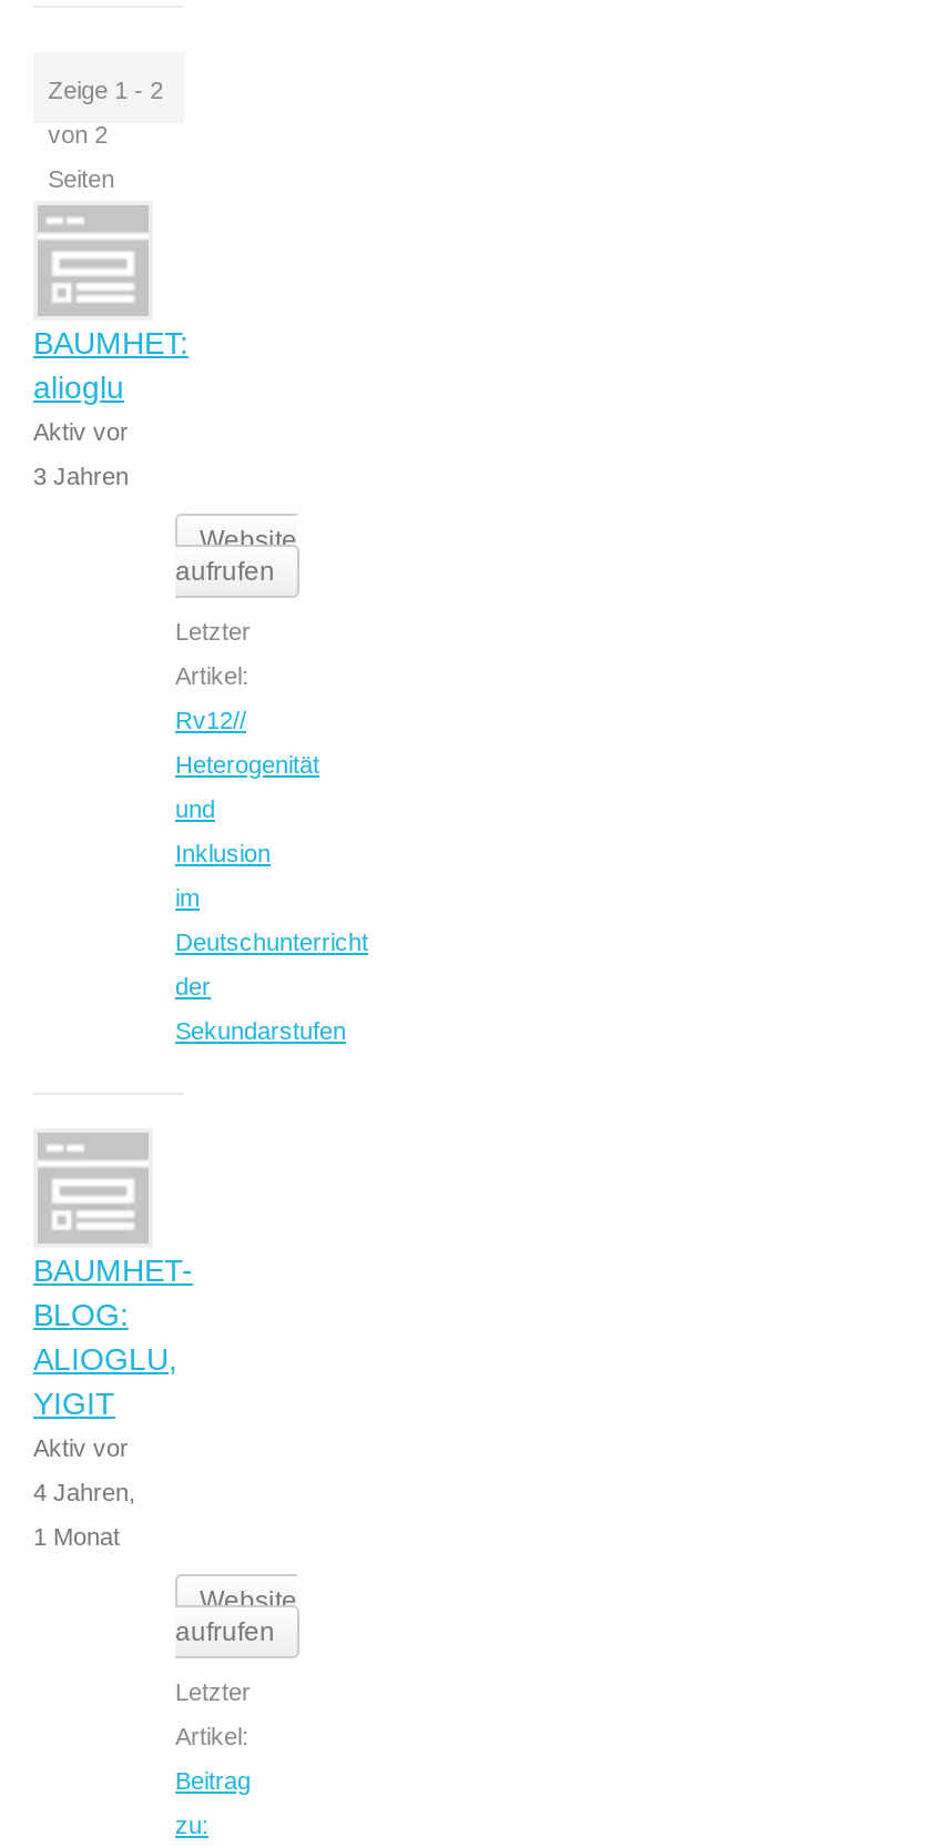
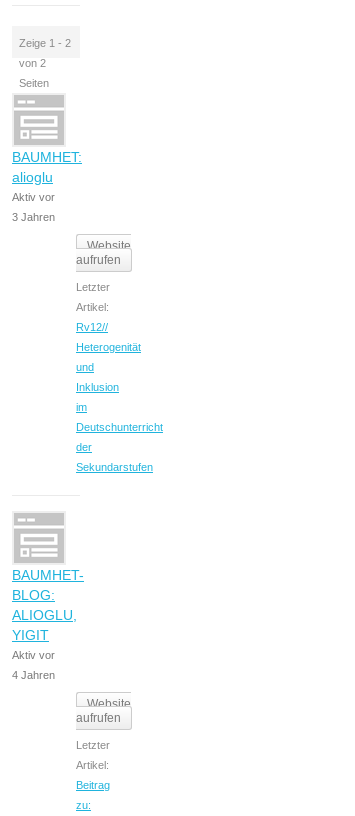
- 4 Jahren,
- 1 Monat
+ 4 Jahren
